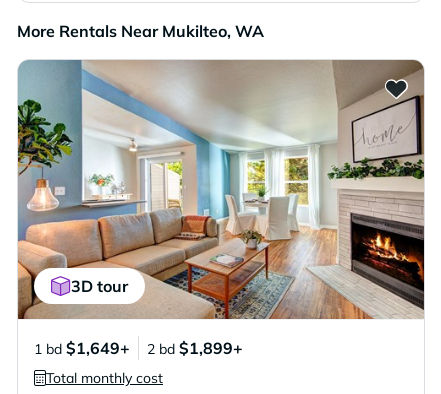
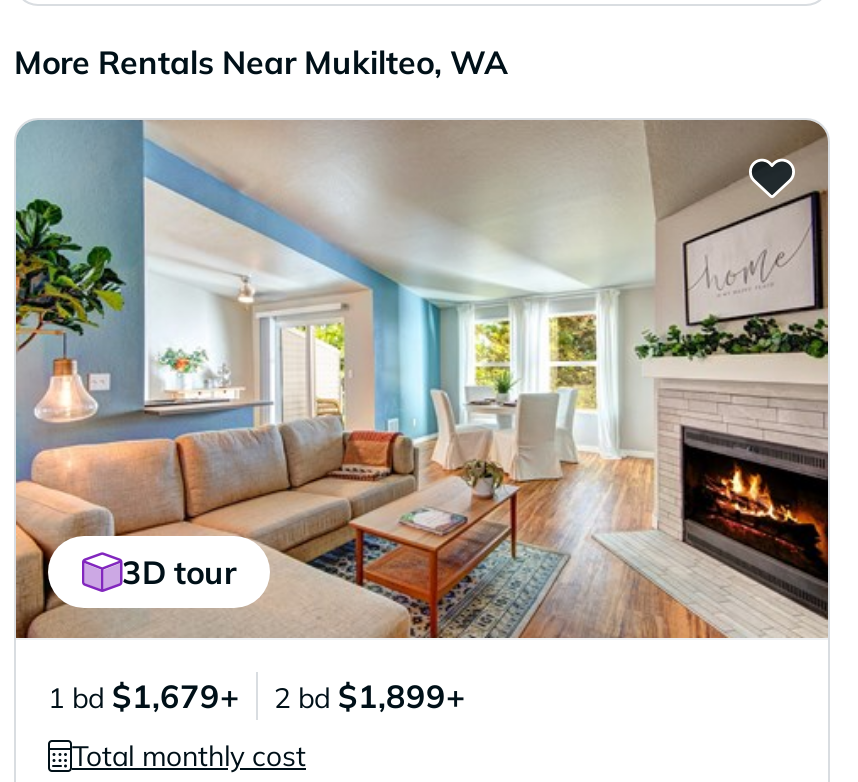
- 1 bd $1,649+ 2 bd $1,899+
+ 1 bd $1,679+ 2 bd $1,899+
